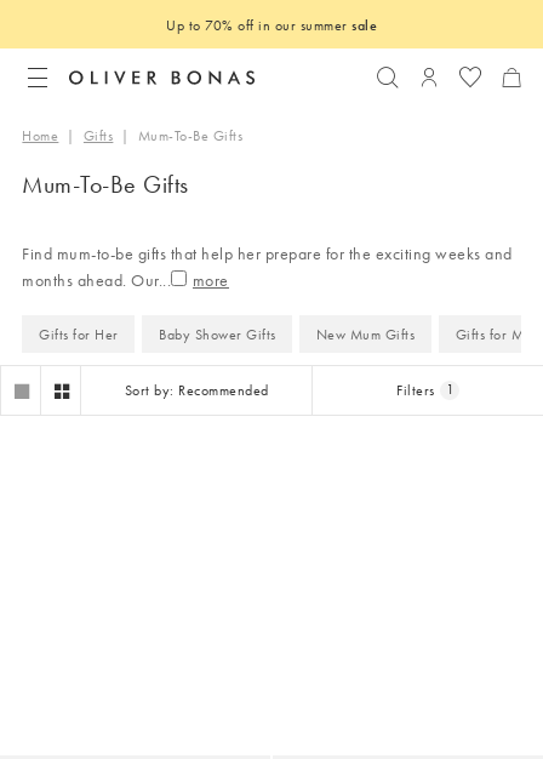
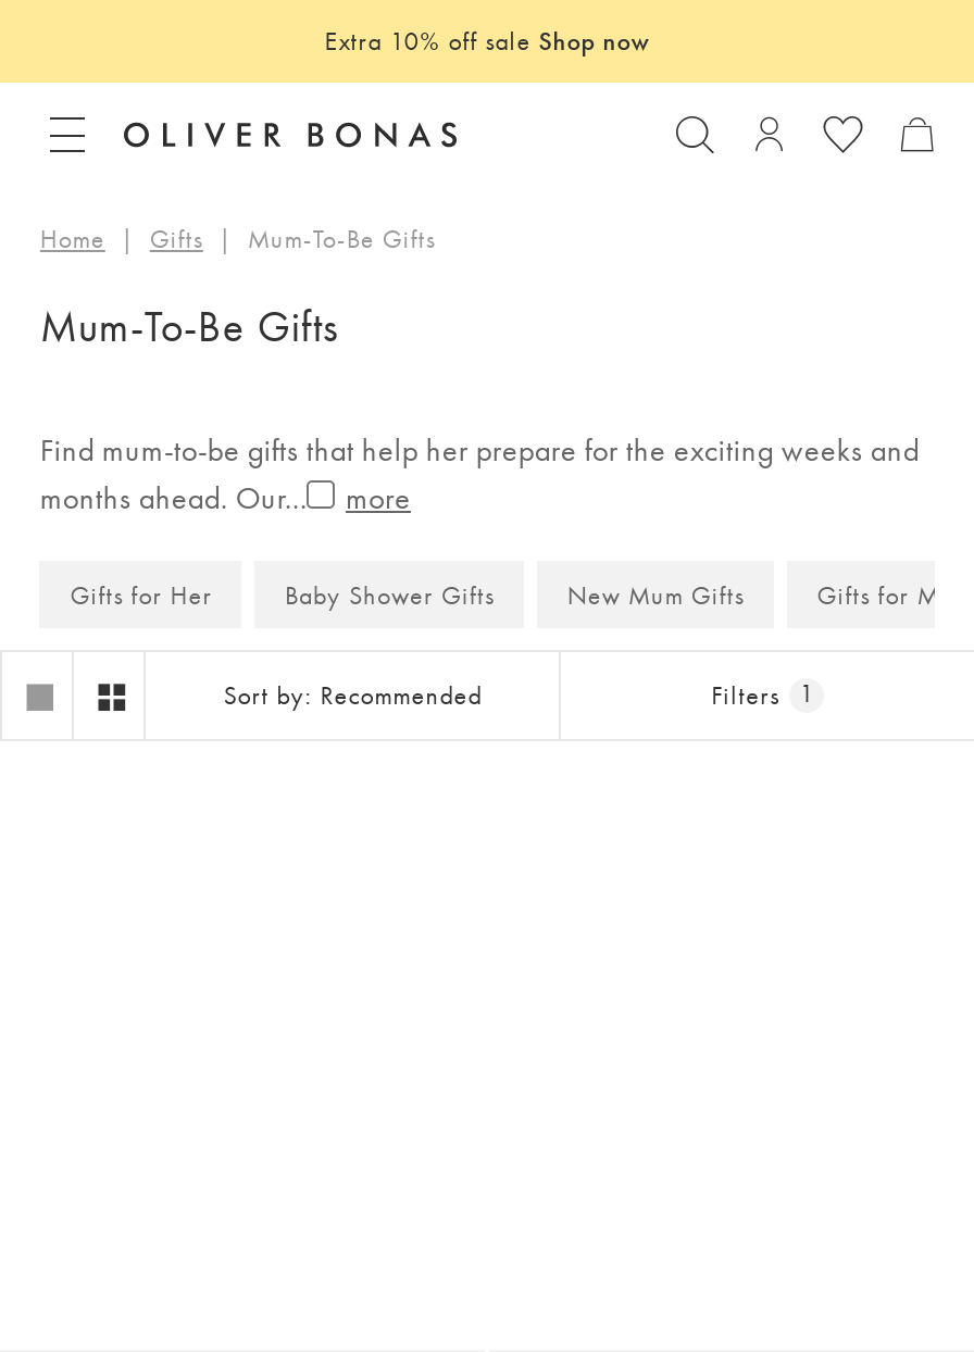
- Up to 70% off in our summer sale
+ Extra 10% off sale Shop now
